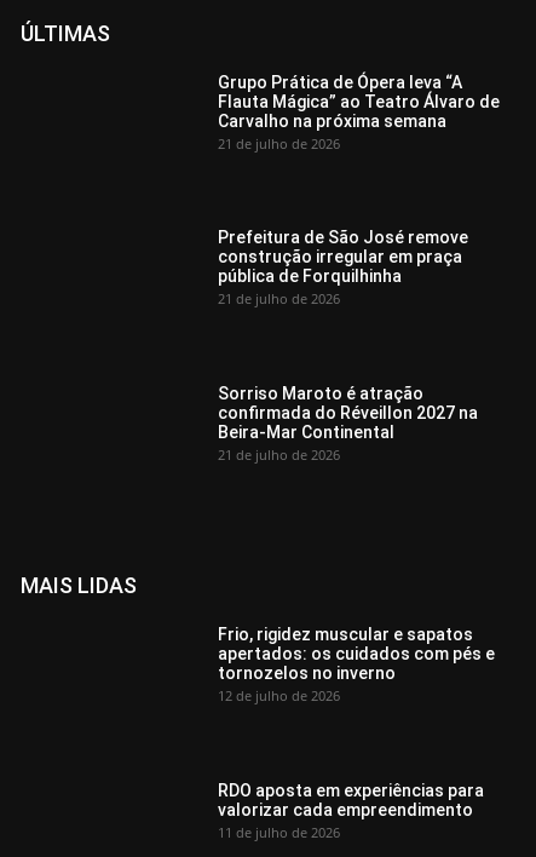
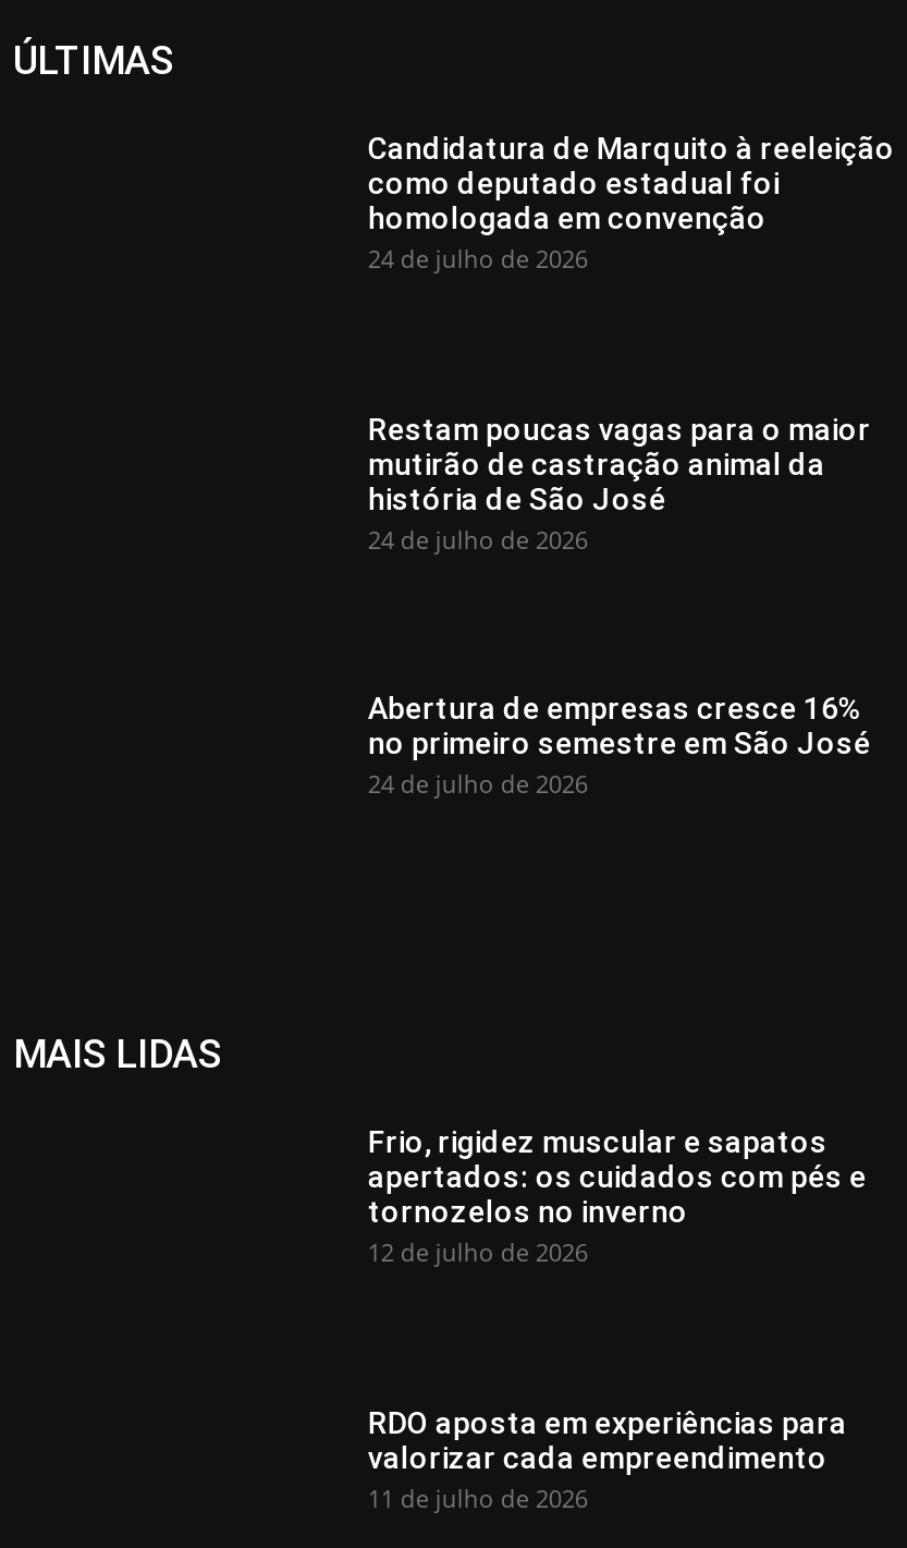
- Grupo Prática de Ópera leva “A
- Flauta Mágica” ao Teatro Álvaro de
- Carvalho na próxima semana
- 21 de julho de 2026
+ Candidatura de Marquito à reeleição
+ como deputado estadual foi
+ homologada em convenção
+ 24 de julho de 2026

- Prefeitura de São José remove
- construção irregular em praça
- pública de Forquilhinha
- 21 de julho de 2026
+ Restam poucas vagas para o maior
+ mutirão de castração animal da
+ história de São José
+ 24 de julho de 2026

- Sorriso Maroto é atração
- confirmada do Réveillon 2027 na
- Beira-Mar Continental
- 21 de julho de 2026
+ Abertura de empresas cresce 16%
+ no primeiro semestre em São José
+ 24 de julho de 2026
